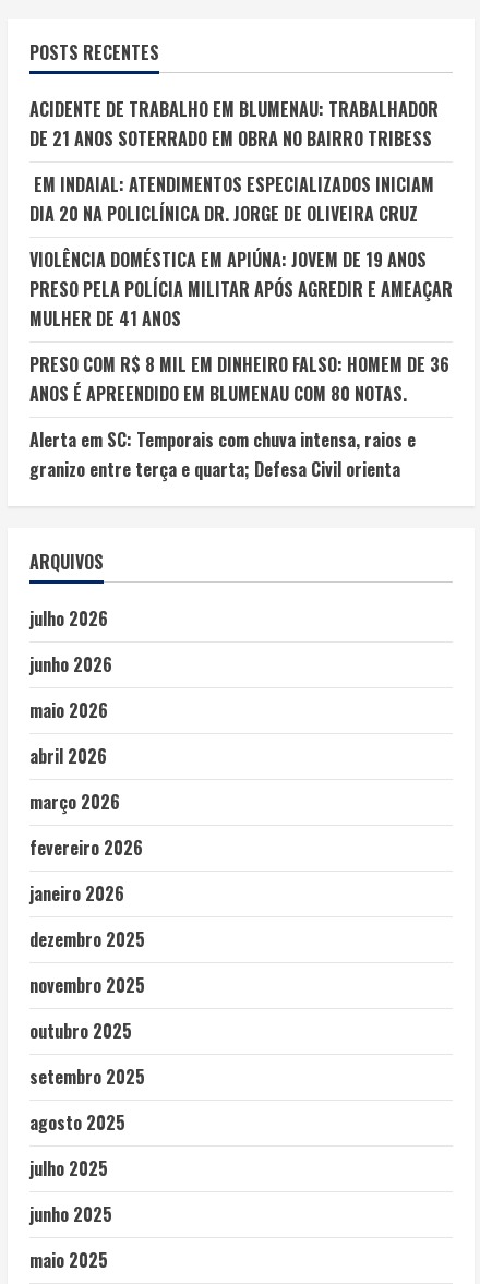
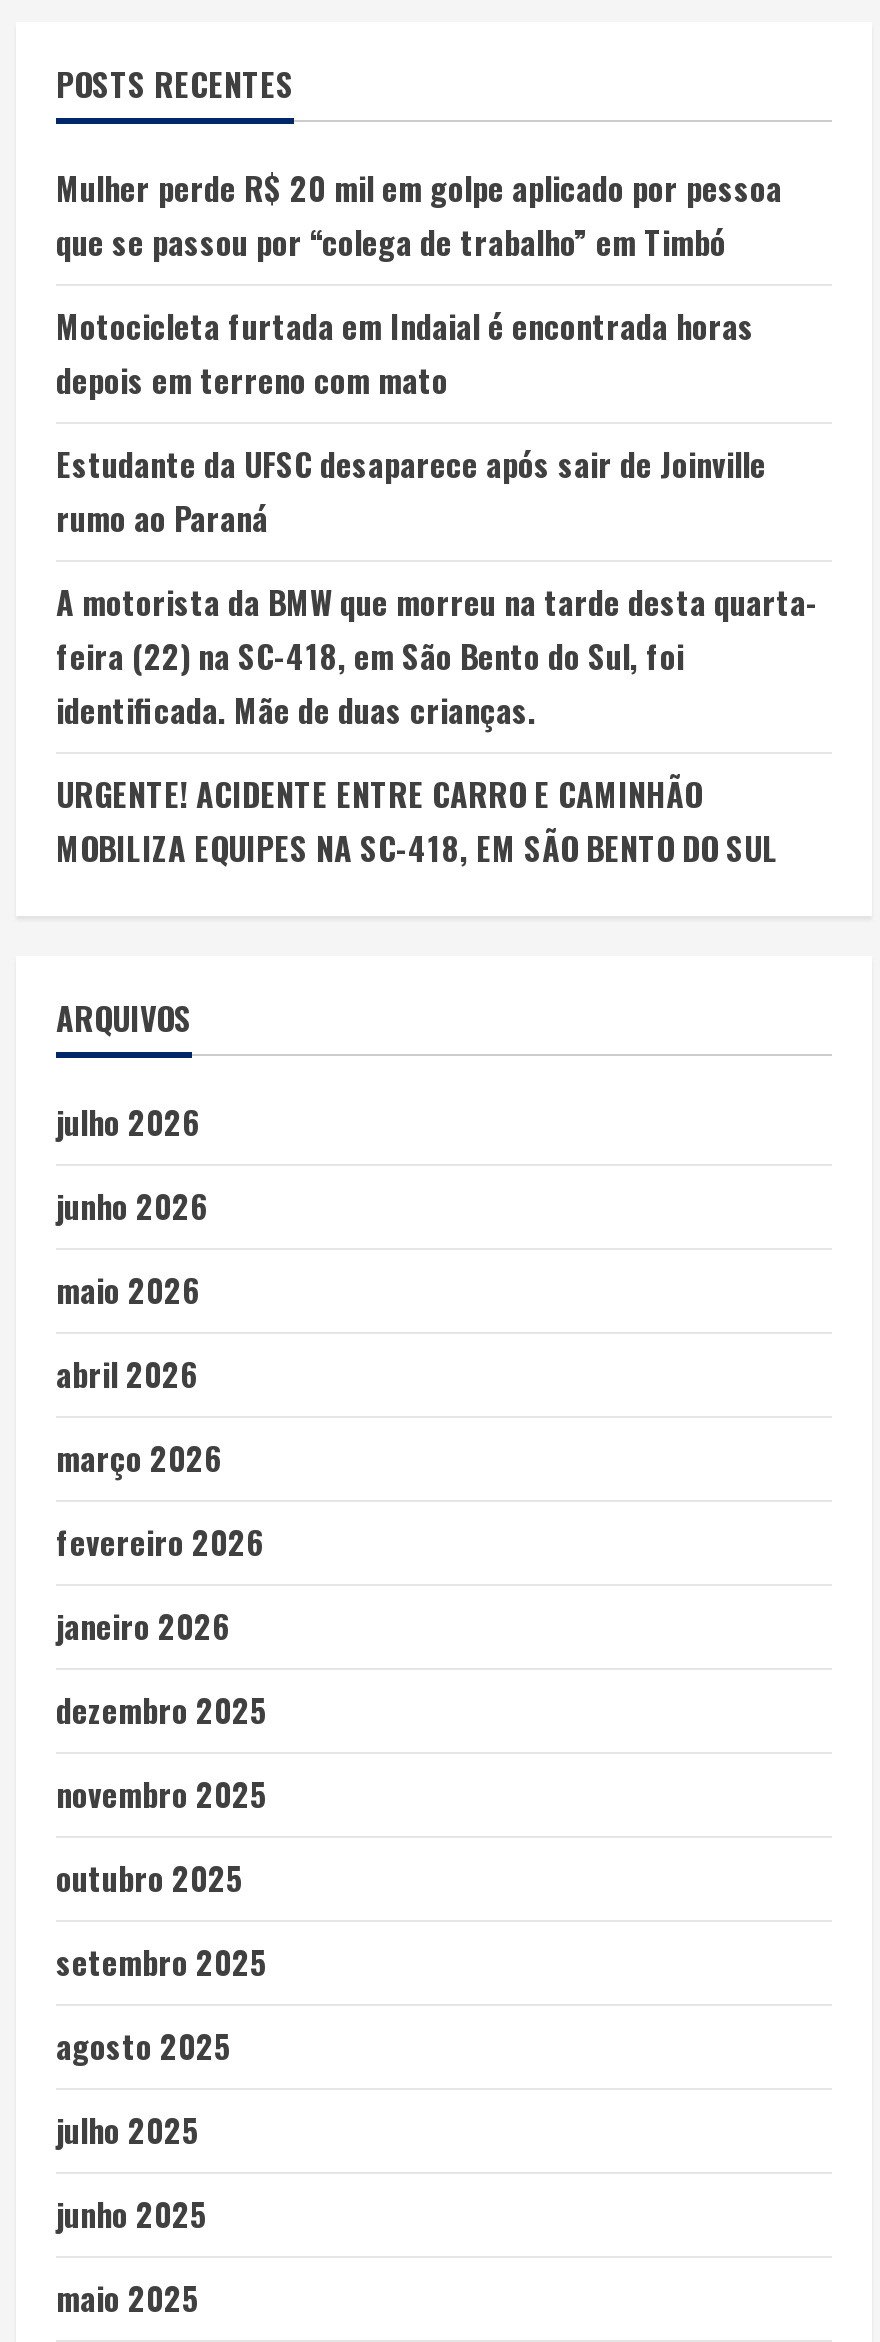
- ACIDENTE DE TRABALHO EM BLUMENAU: TRABALHADOR
- DE 21 ANOS SOTERRADO EM OBRA NO BAIRRO TRIBESS
+ Mulher perde R$ 20 mil em golpe aplicado por pessoa
+ que se passou por “colega de trabalho” em Timbó

- EM INDAIAL: ATENDIMENTOS ESPECIALIZADOS INICIAM
- DIA 20 NA POLICLÍNICA DR. JORGE DE OLIVEIRA CRUZ
+ Motocicleta furtada em Indaial é encontrada horas
+ depois em terreno com mato

- VIOLÊNCIA DOMÉSTICA EM APIÚNA: JOVEM DE 19 ANOS
- PRESO PELA POLÍCIA MILITAR APÓS AGREDIR E AMEAÇAR
- MULHER DE 41 ANOS
+ Estudante da UFSC desaparece após sair de Joinville
+ rumo ao Paraná

- PRESO COM R$ 8 MIL EM DINHEIRO FALSO: HOMEM DE 36
- ANOS É APREENDIDO EM BLUMENAU COM 80 NOTAS.
+ A motorista da BMW que morreu na tarde desta quarta-
+ feira (22) na SC-418, em São Bento do Sul, foi
+ identificada. Mãe de duas crianças.

- Alerta em SC: Temporais com chuva intensa, raios e
- granizo entre terça e quarta; Defesa Civil orienta
+ URGENTE! ACIDENTE ENTRE CARRO E CAMINHÃO
+ MOBILIZA EQUIPES NA SC-418, EM SÃO BENTO DO SUL
